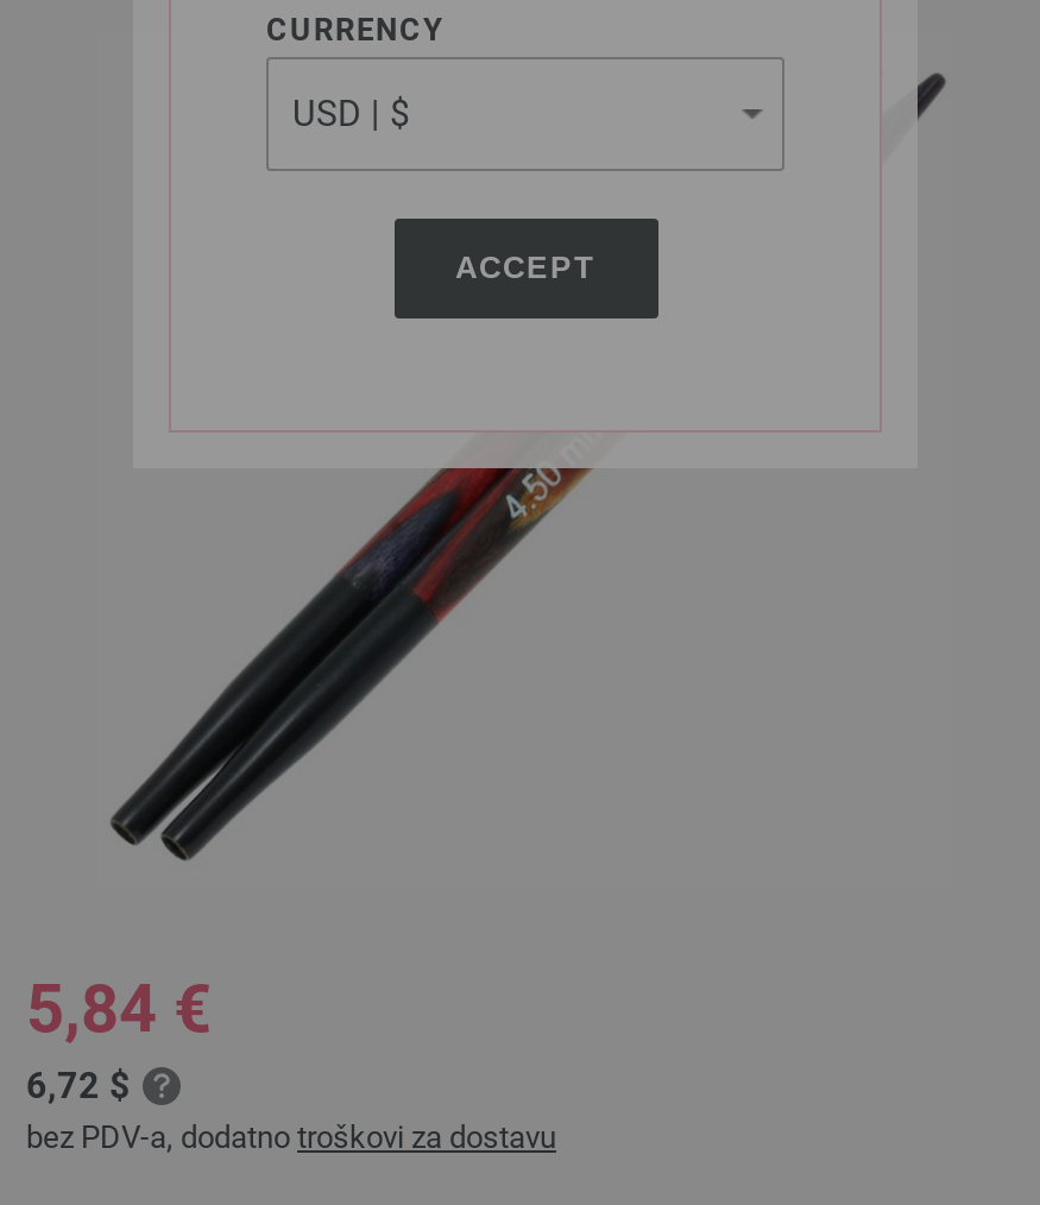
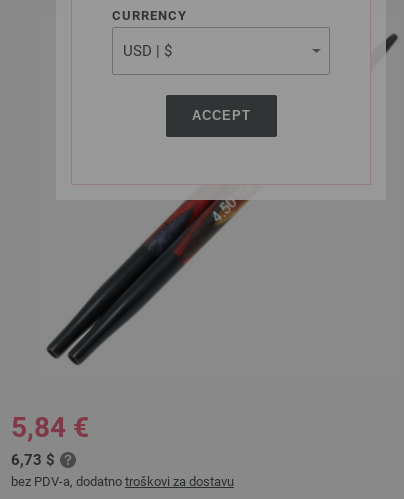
- 6,72 $
+ 6,73 $
